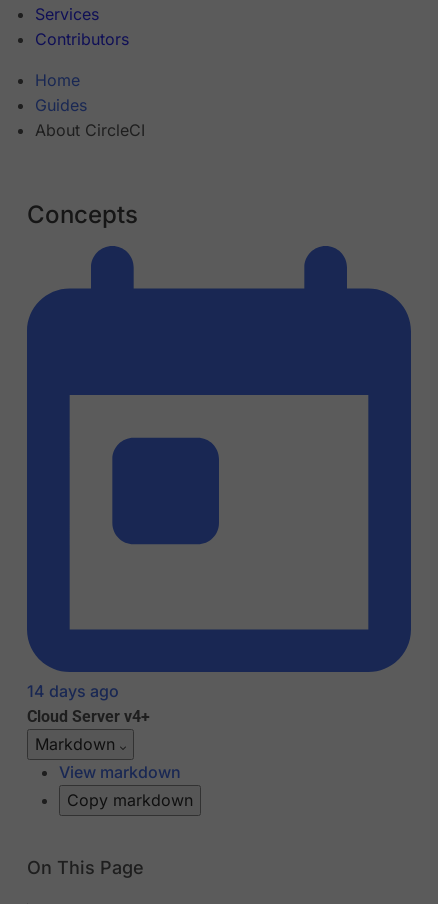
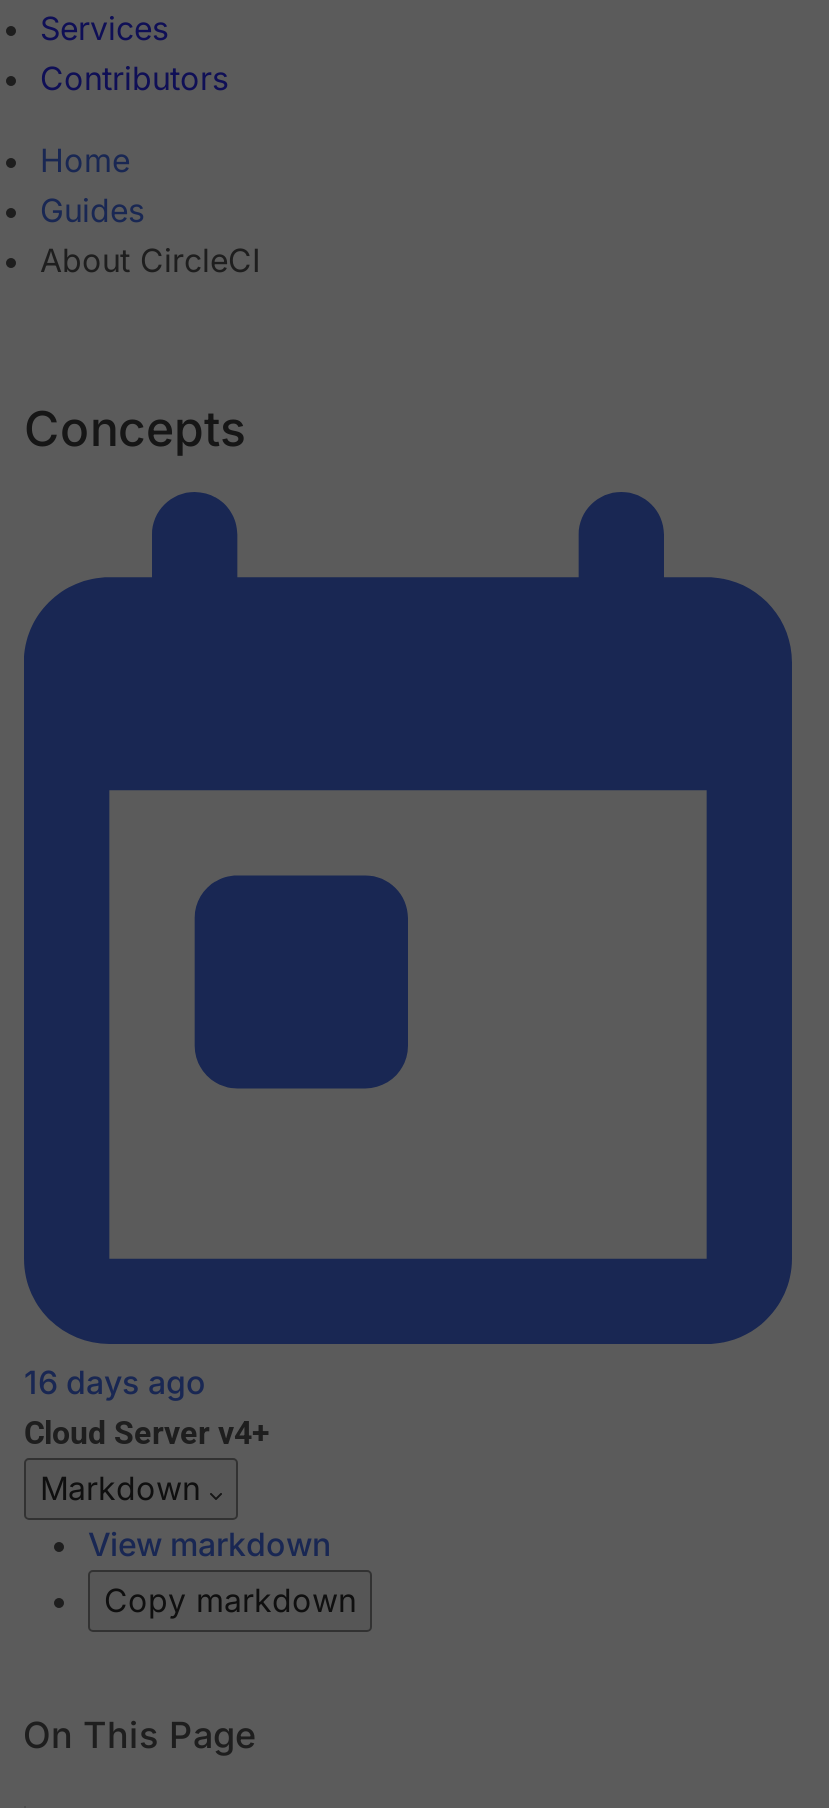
- 14 days ago
+ 16 days ago
